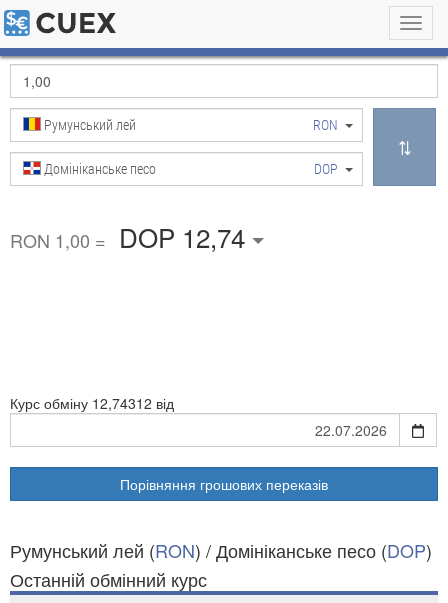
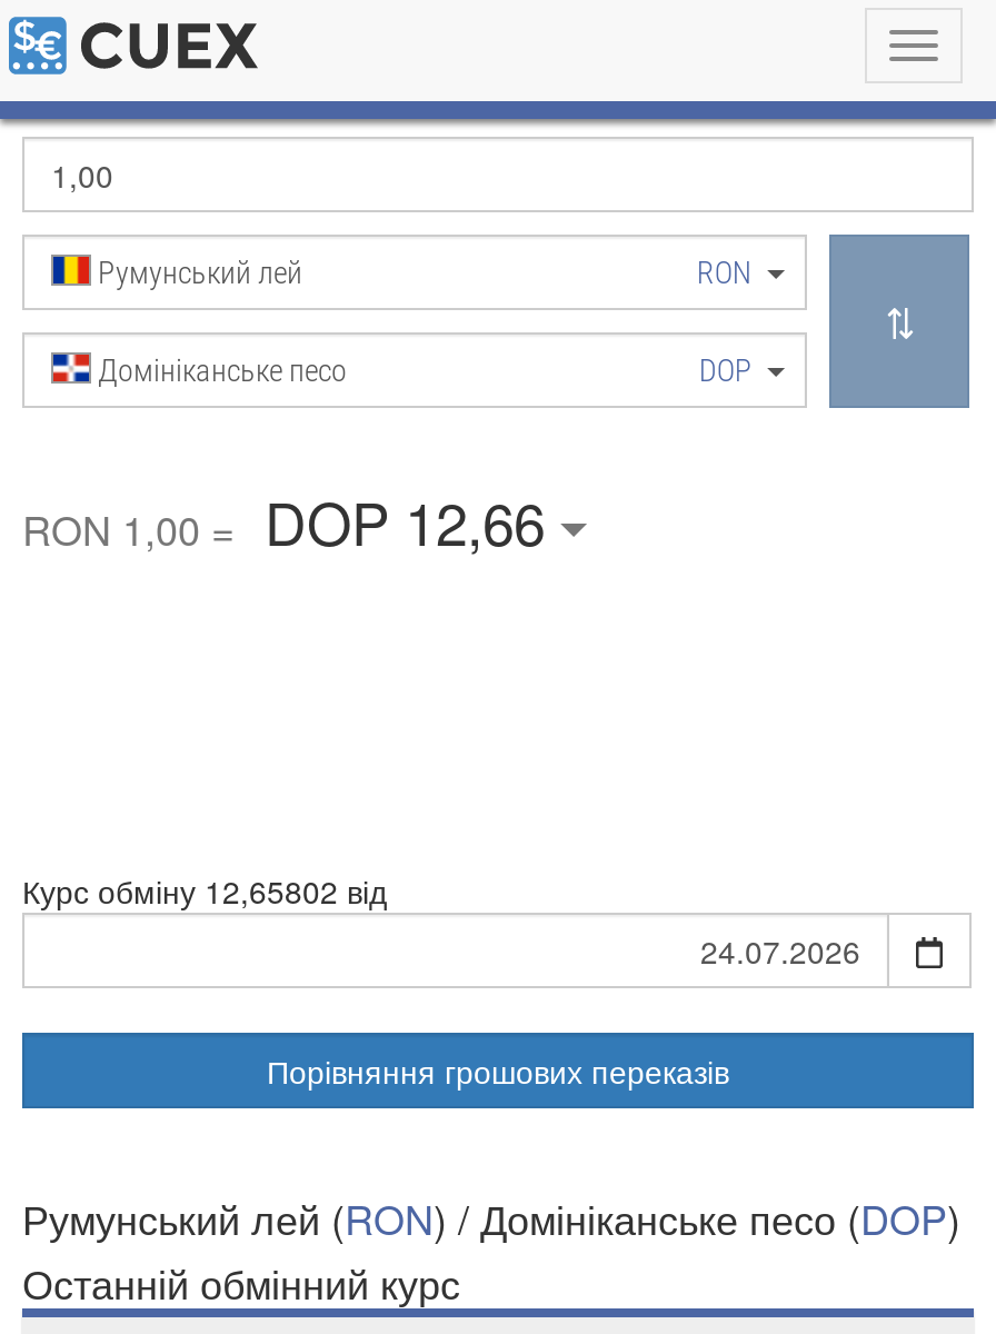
- RON 1,00 = DOP 12,74
+ RON 1,00 = DOP 12,66

- Курс обміну 12,74312 від
+ Курс обміну 12,65802 від
